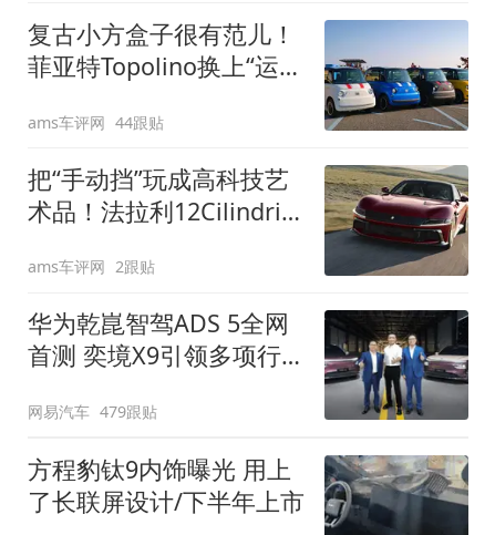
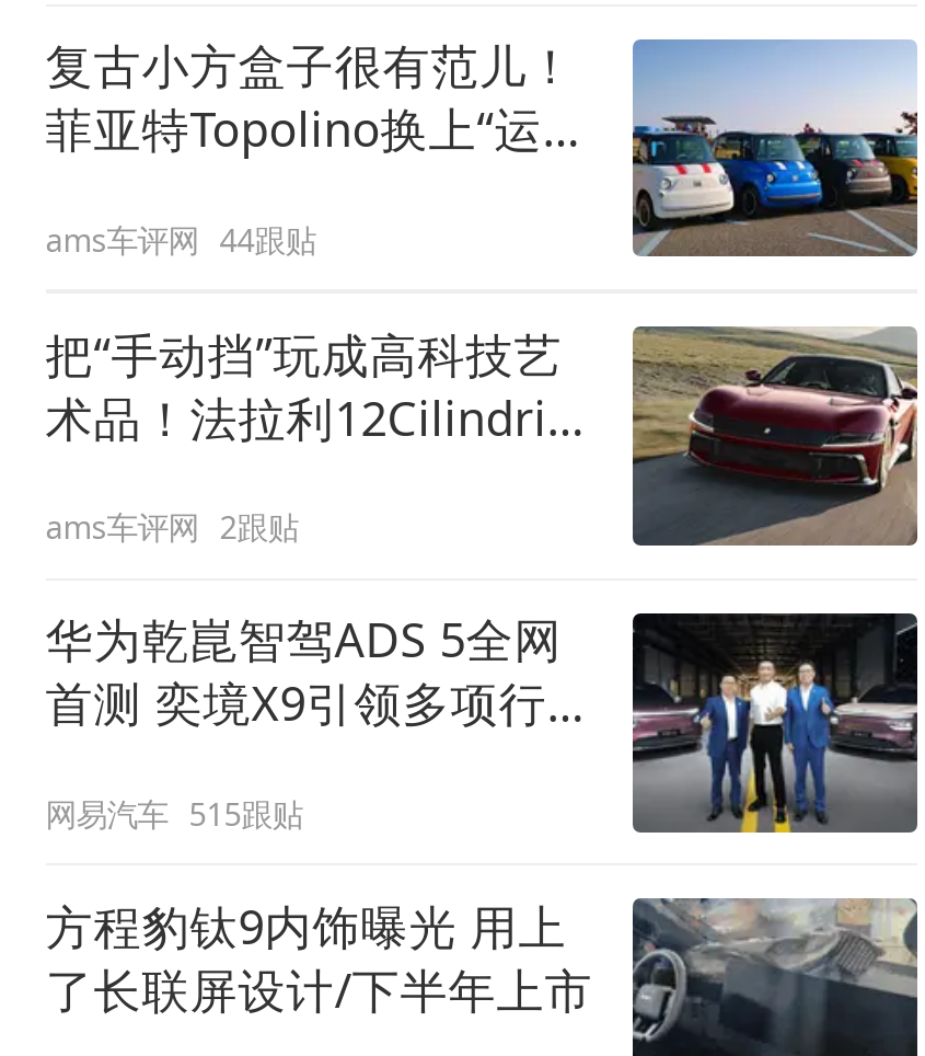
- 网易汽车 479跟贴
+ 网易汽车 515跟贴
